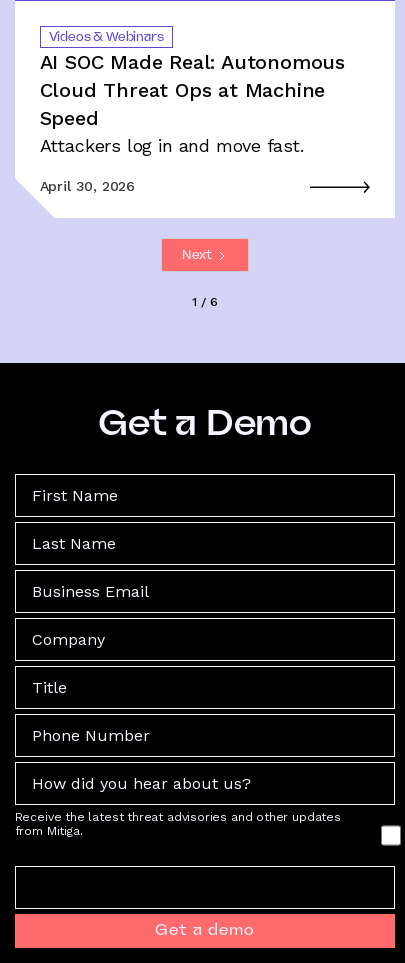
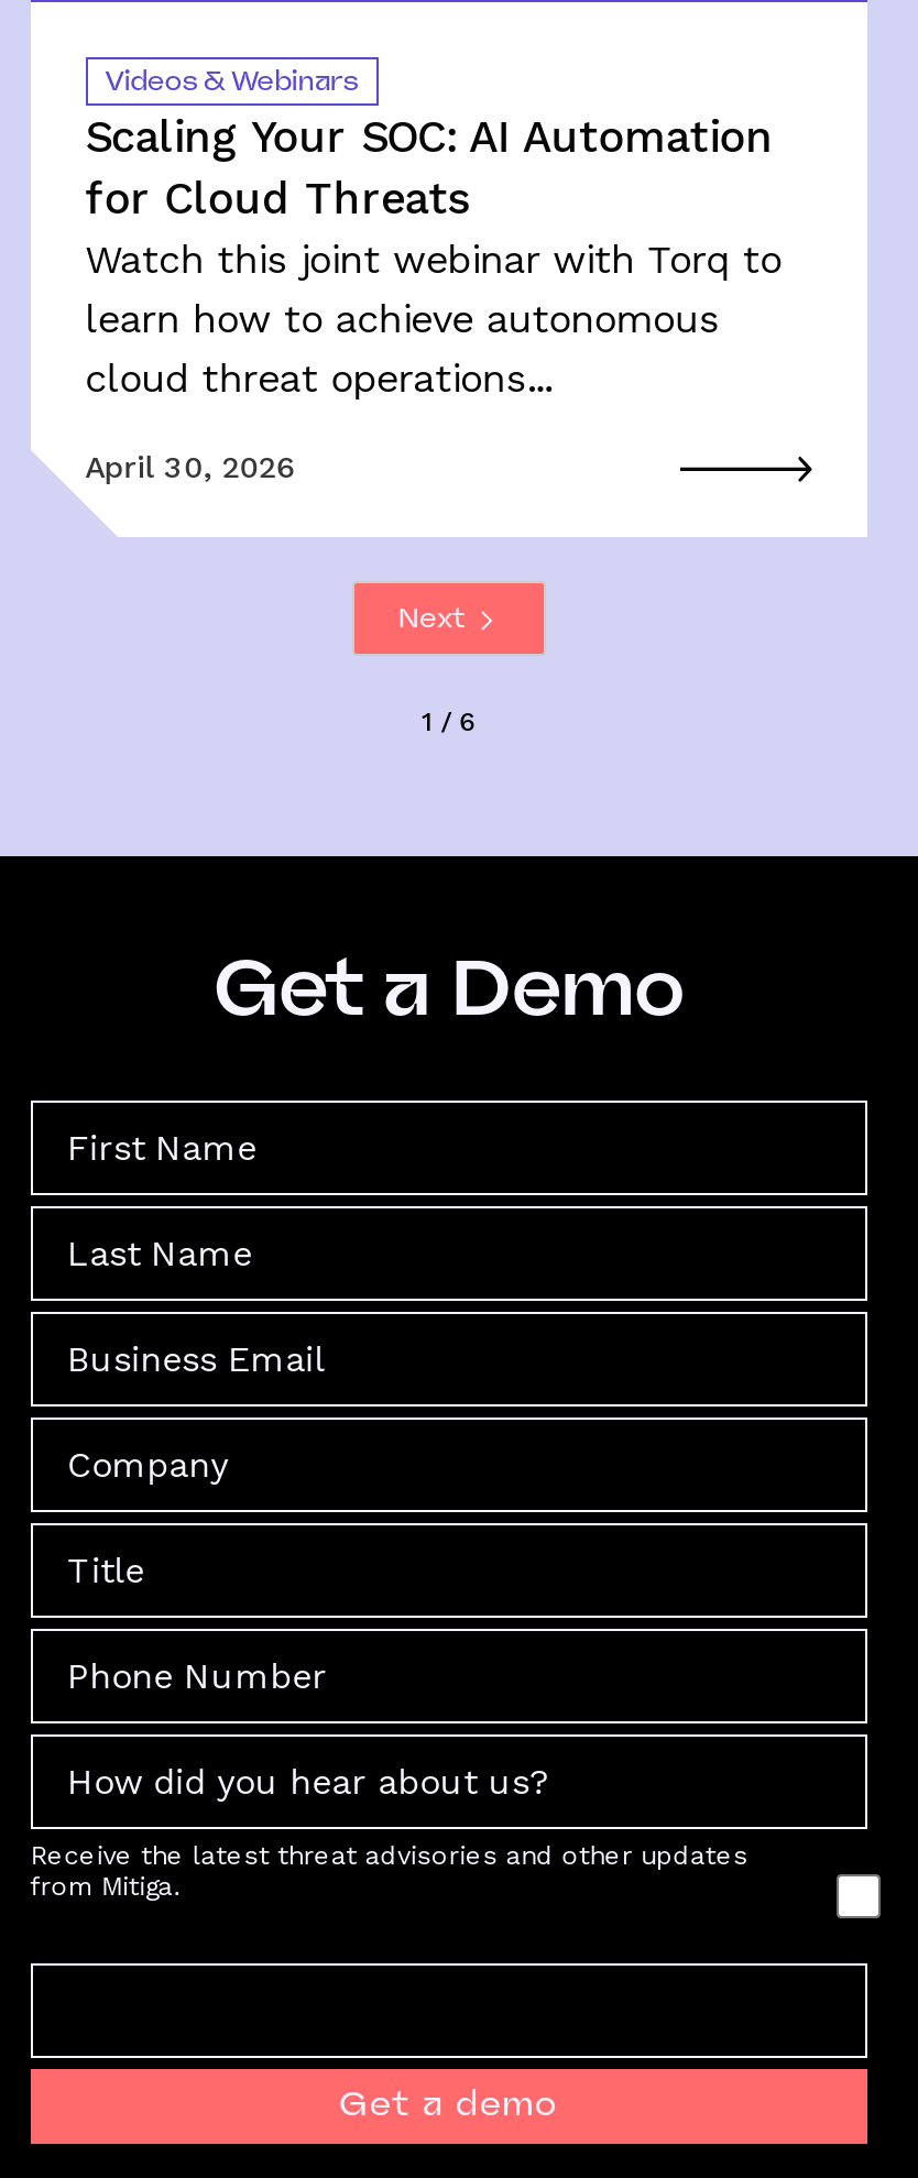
- AI SOC Made Real: Autonomous
- Cloud Threat Ops at Machine
- Speed
- Attackers log in and move fast.
+ Scaling Your SOC: AI Automation
+ for Cloud Threats
+ Watch this joint webinar with Torq to
+ learn how to achieve autonomous
+ cloud threat operations...
